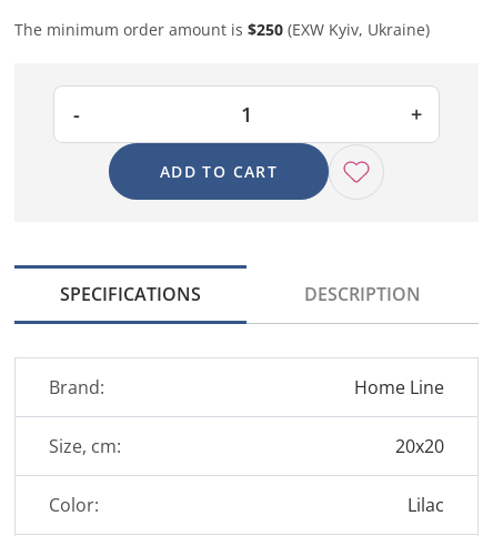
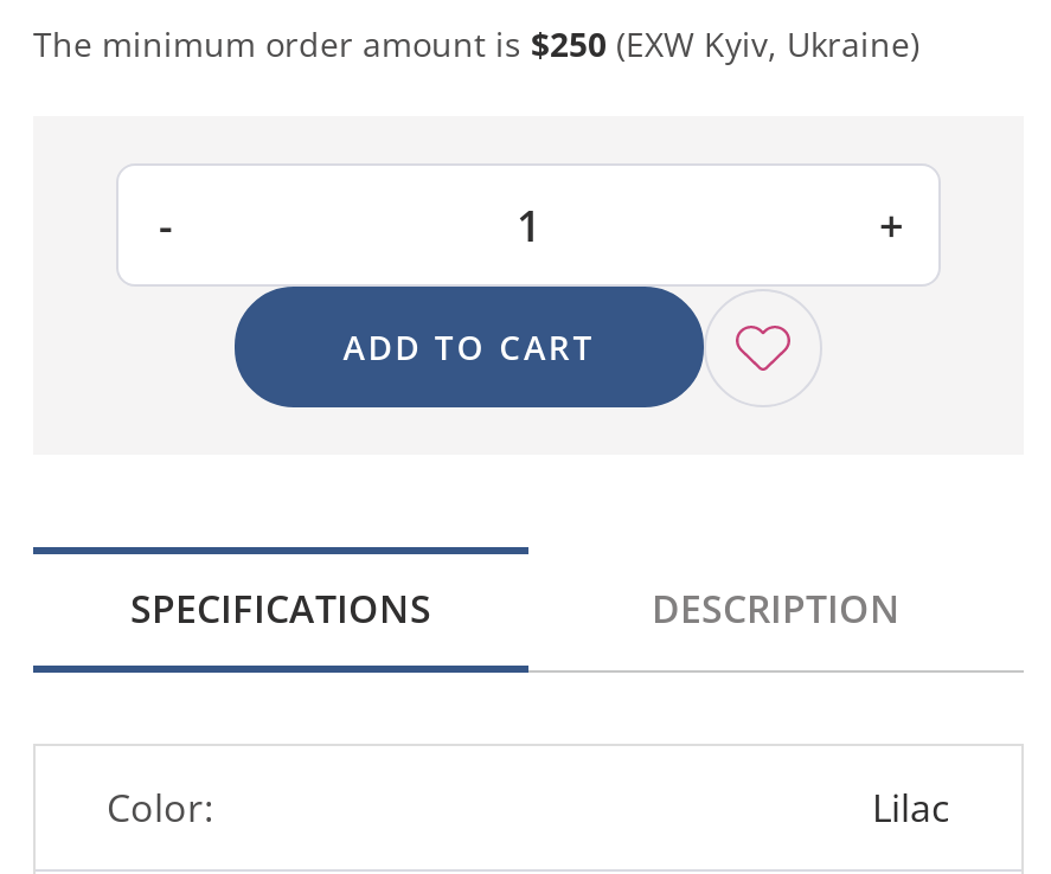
- Brand:
- Home Line
- Size, cm:
- 20x20
